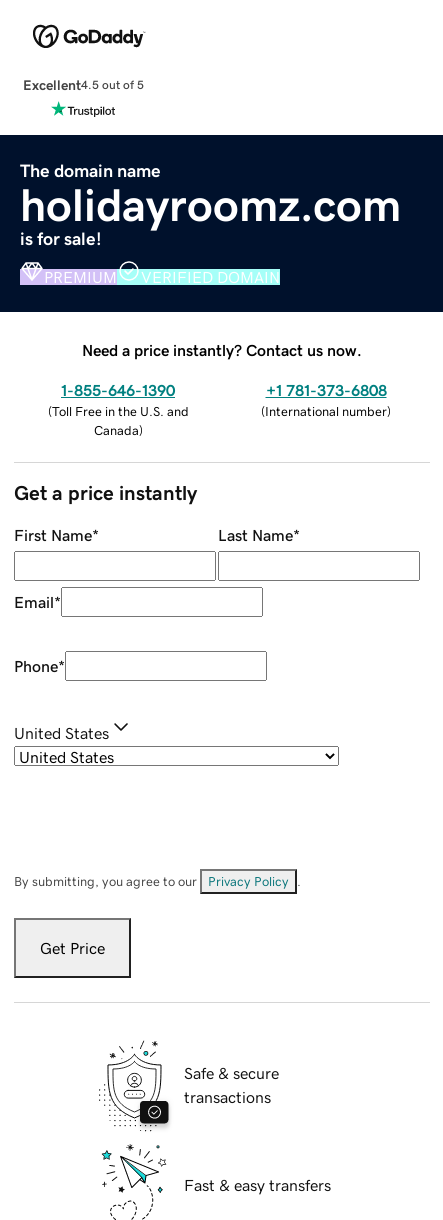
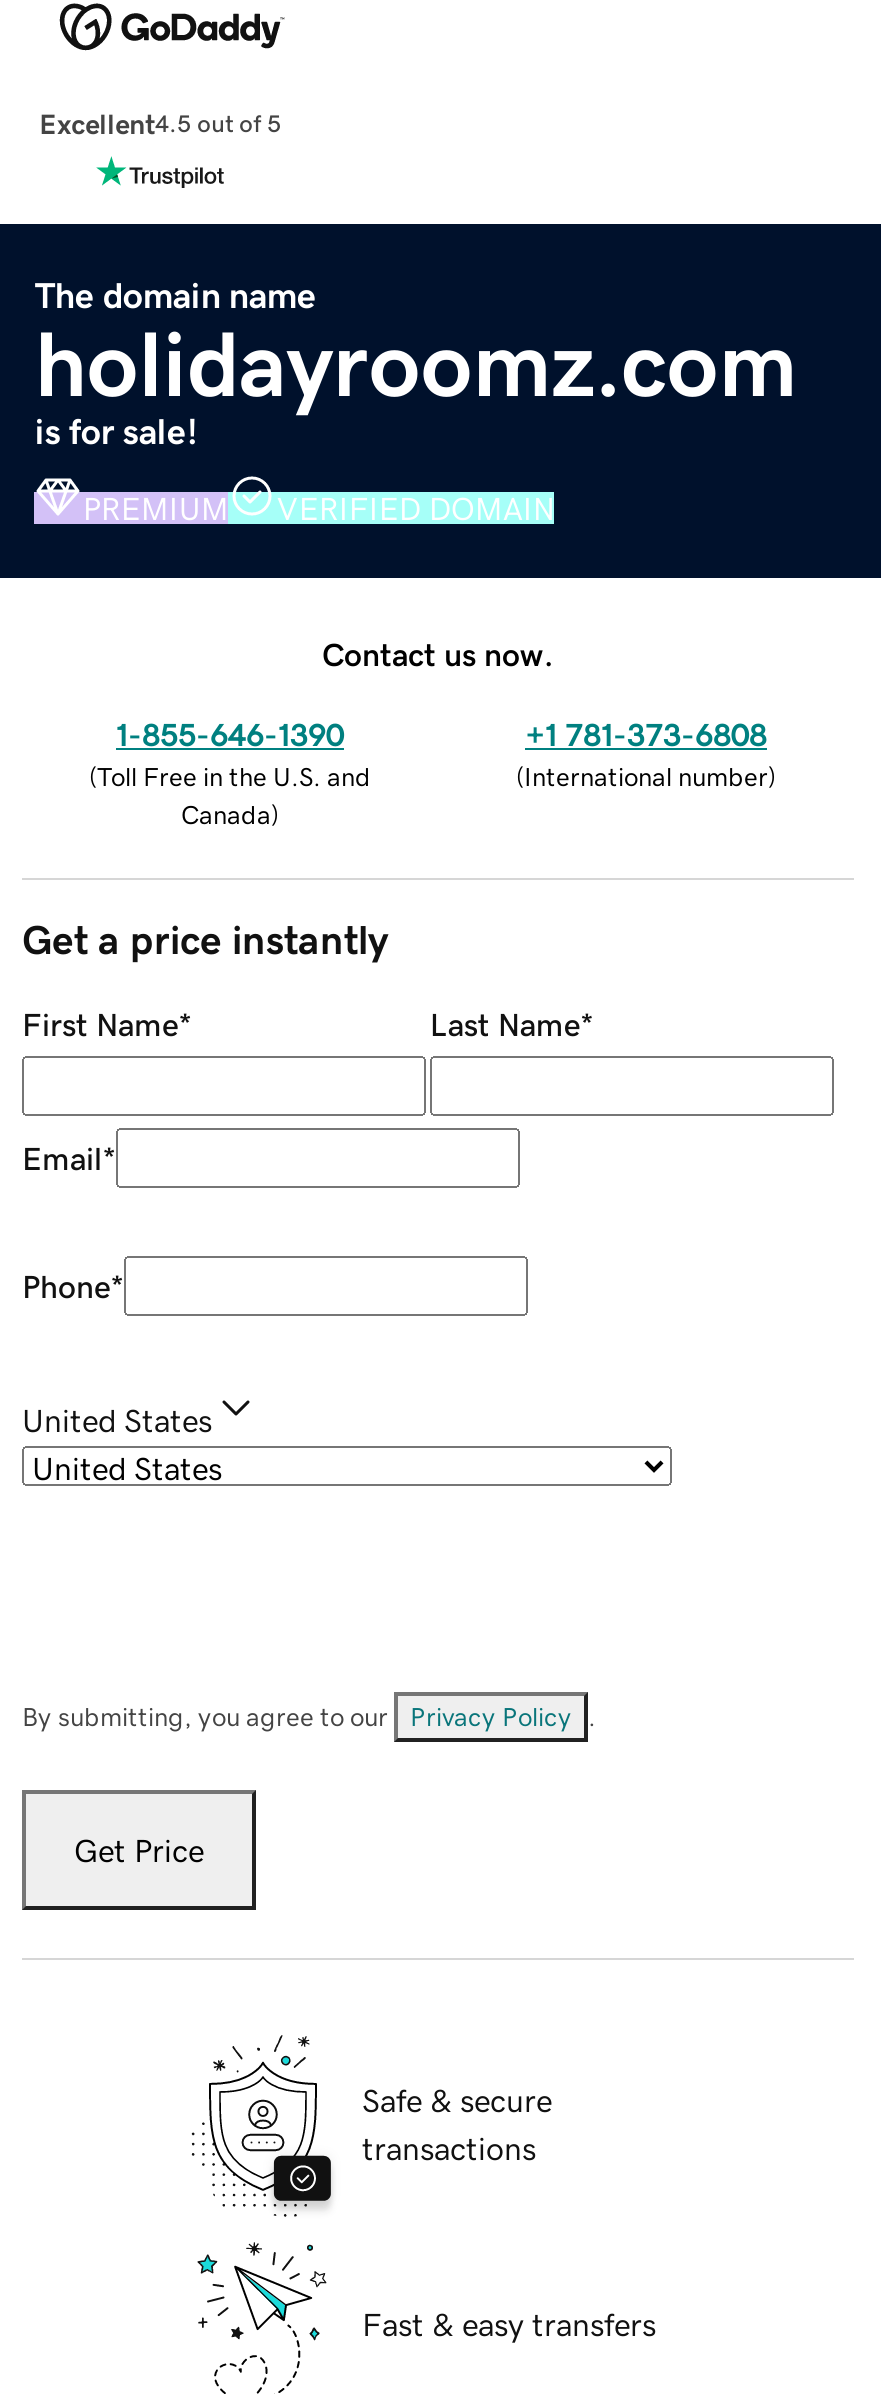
- Need a price instantly? Contact us now.
+ Contact us now.
